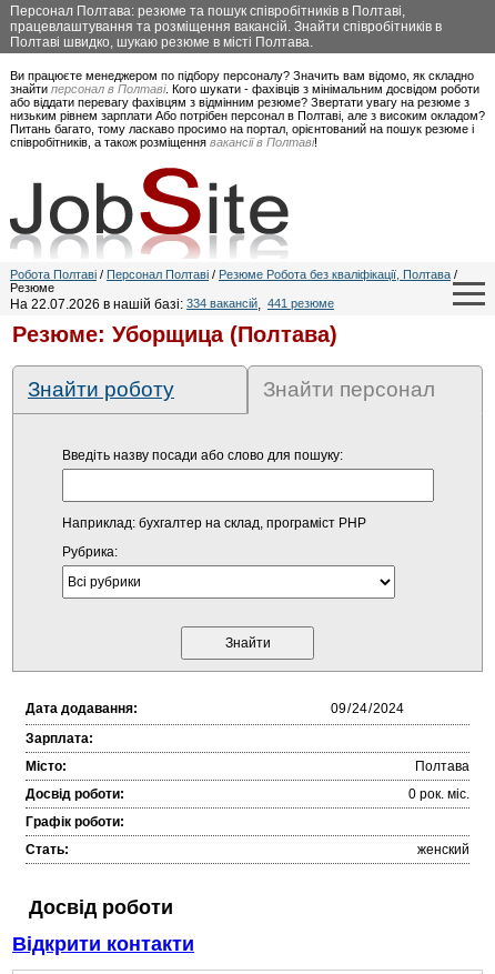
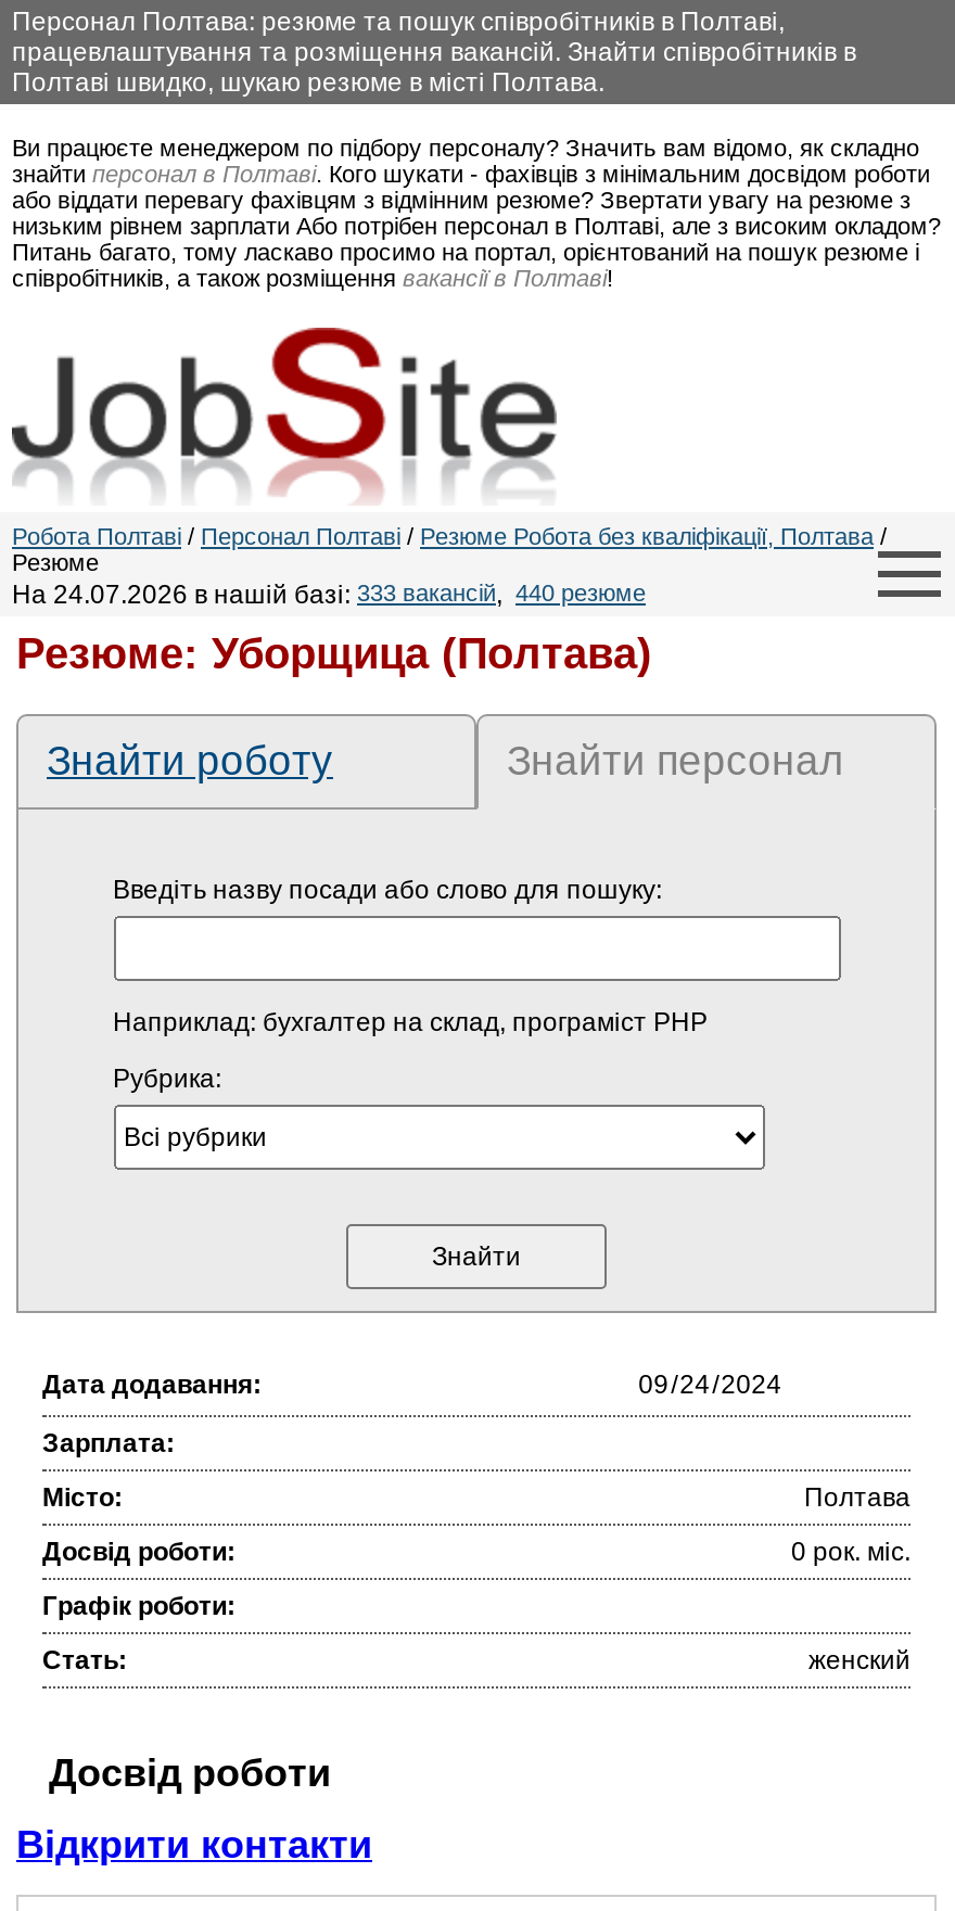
- На 22.07.2026 в нашій базі: 334 вакансій, 441 резюме
+ На 24.07.2026 в нашій базі: 333 вакансій, 440 резюме
